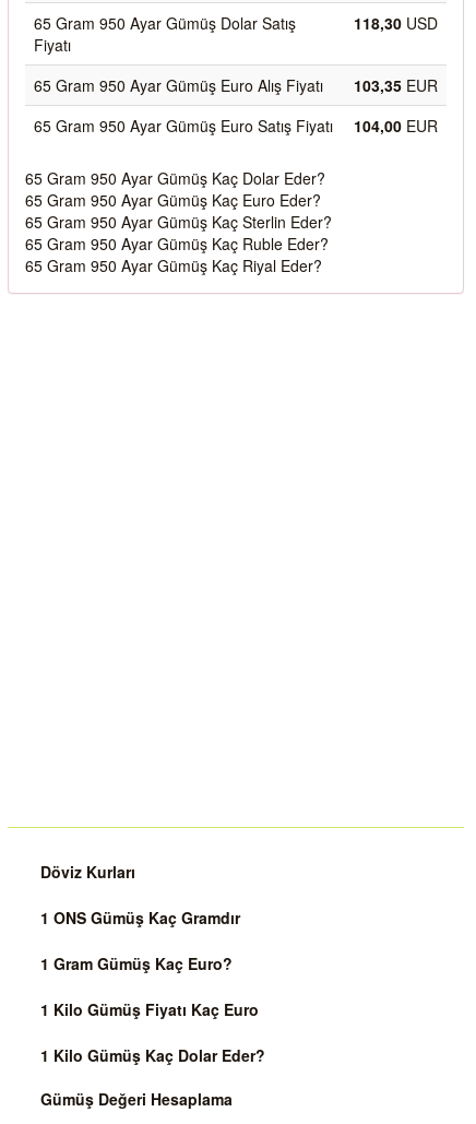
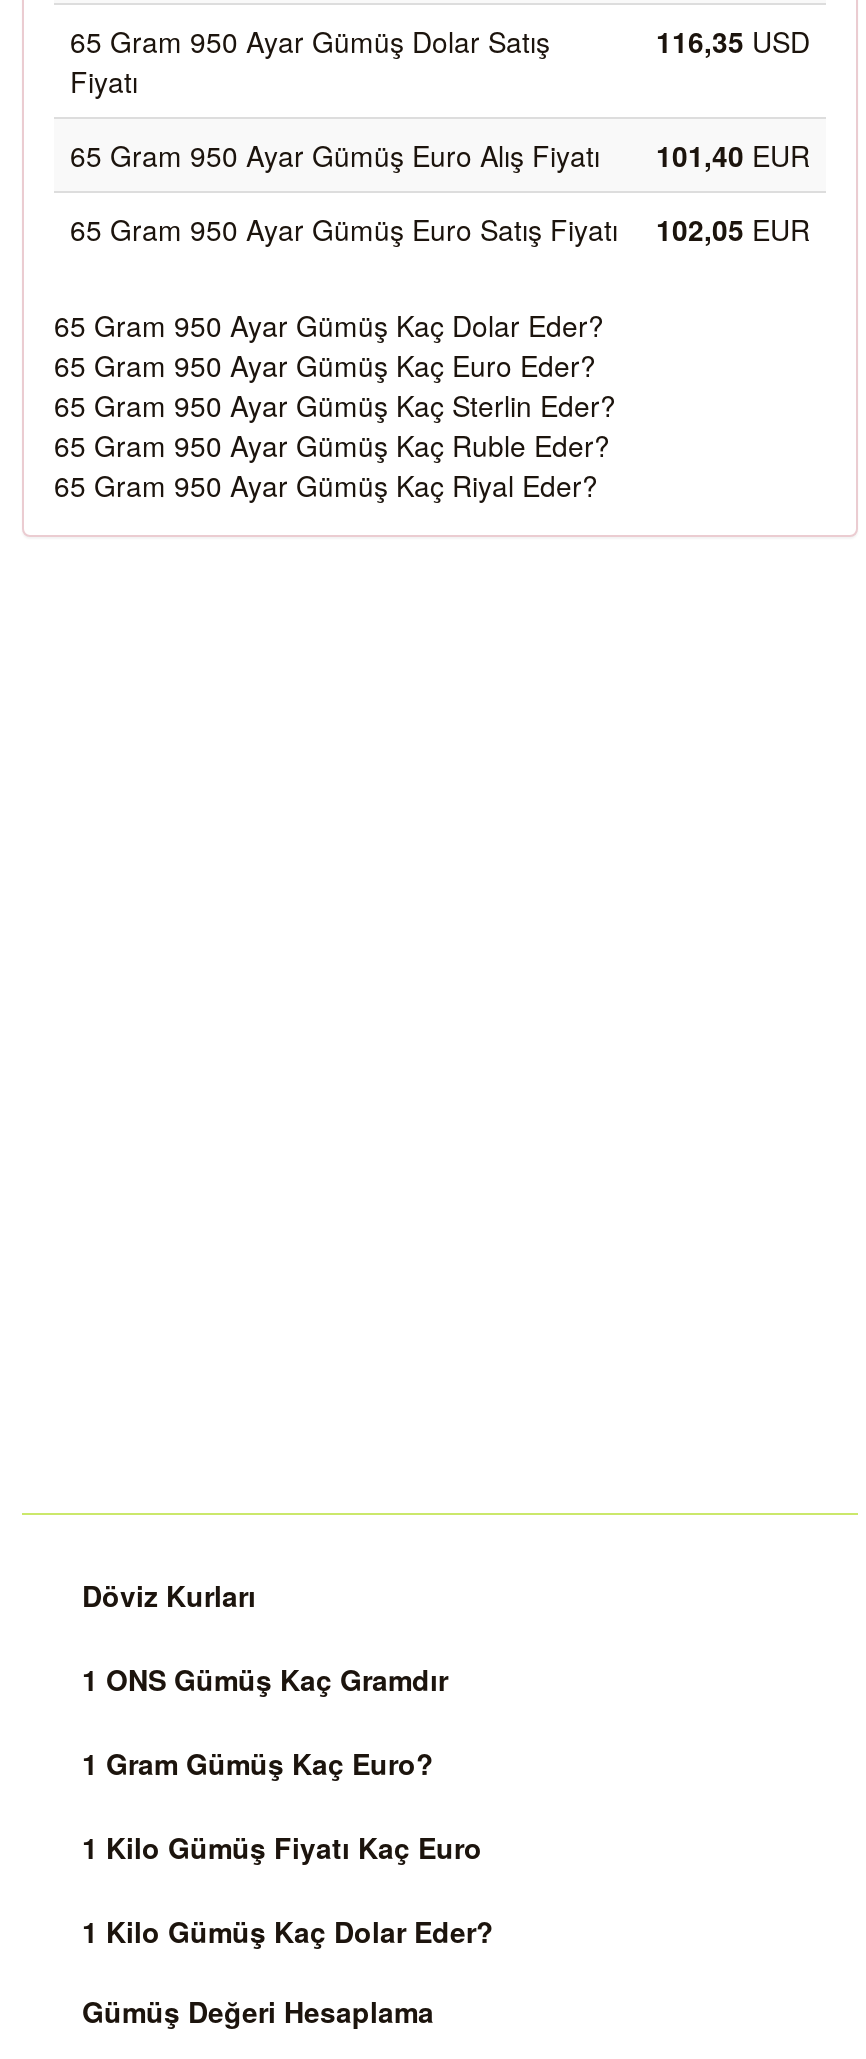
- 118,30 USD
+ 116,35 USD

- 65 Gram 950 Ayar Gümüş Euro Alış Fiyatı 103,35 EUR
+ 65 Gram 950 Ayar Gümüş Euro Alış Fiyatı 101,40 EUR

- 65 Gram 950 Ayar Gümüş Euro Satış Fiyatı 104,00 EUR
+ 65 Gram 950 Ayar Gümüş Euro Satış Fiyatı 102,05 EUR
